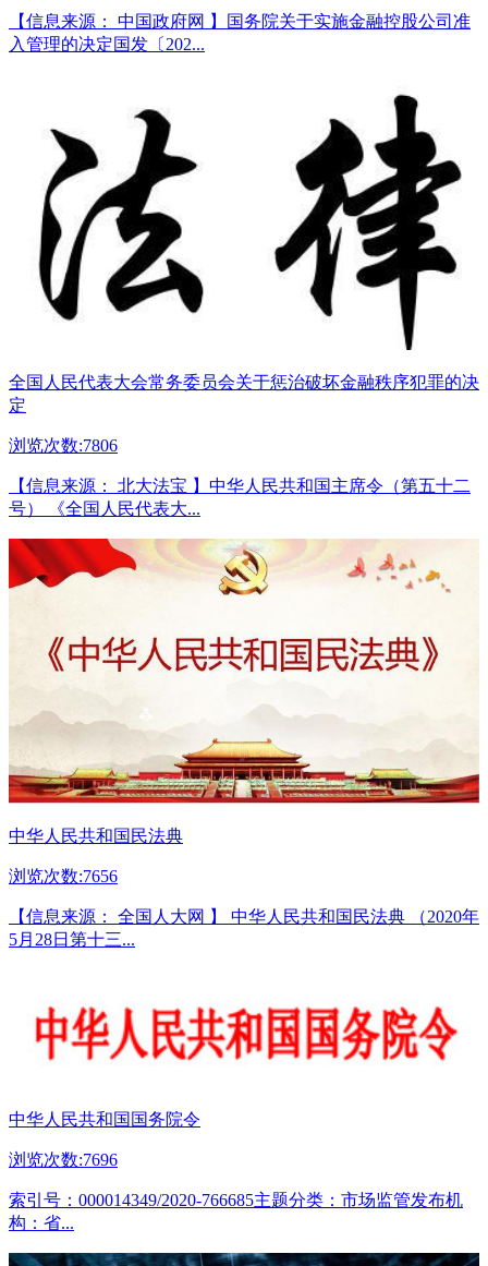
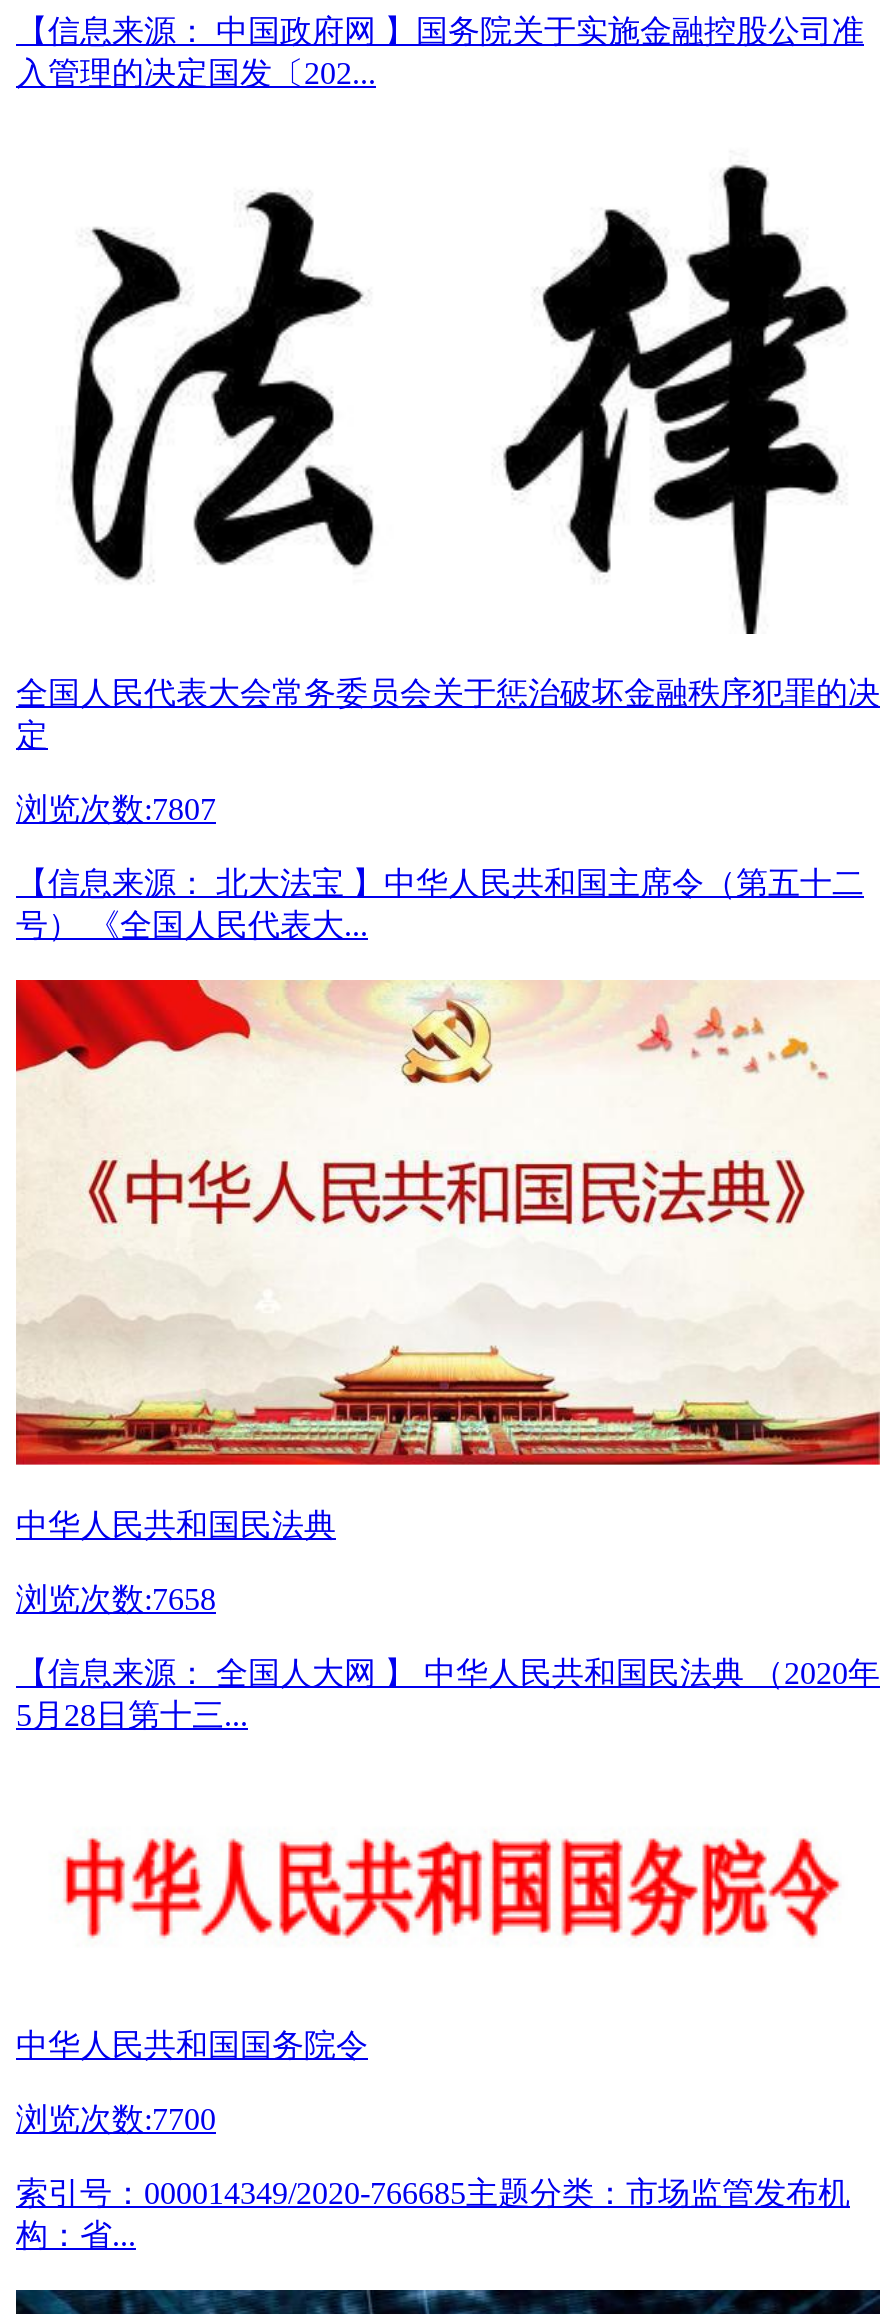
- 浏览次数:7806
+ 浏览次数:7807

- 浏览次数:7656
+ 浏览次数:7658

- 浏览次数:7696
+ 浏览次数:7700
